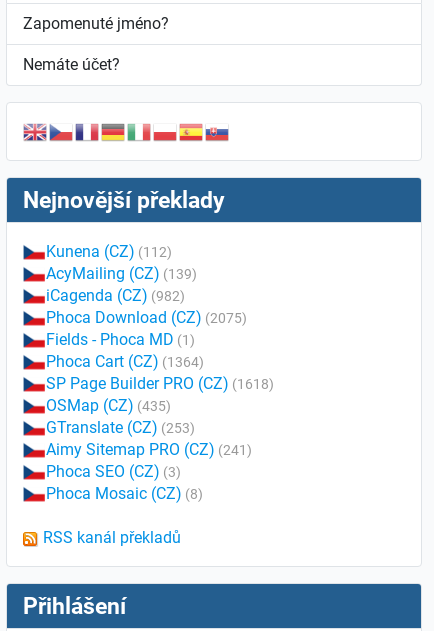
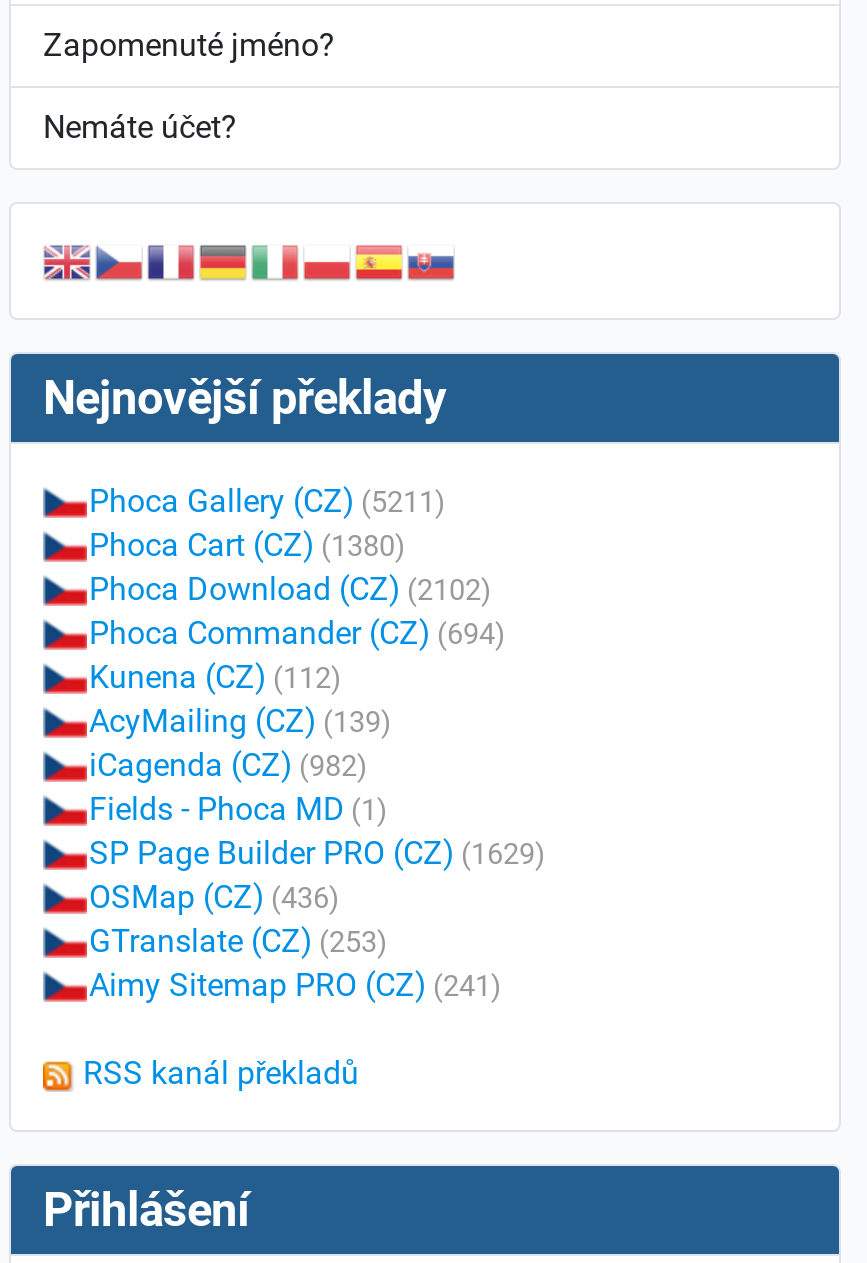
+ Phoca Gallery (CZ) (5211)
+ Phoca Cart (CZ) (1380)
+ Phoca Download (CZ) (2102)
+ Phoca Commander (CZ) (694)

moved down: Kunena (CZ) (112) | AcyMailing (CZ) (139) | iCagenda (CZ) (982)

- Phoca Download (CZ) (2075)

moved down: Fields - Phoca MD (1)

- Phoca Cart (CZ) (1364)
- SP Page Builder PRO (CZ) (1618)
- OSMap (CZ) (435)
+ SP Page Builder PRO (CZ) (1629)
+ OSMap (CZ) (436)

moved down: GTranslate (CZ) (253) | Aimy Sitemap PRO (CZ) (241)

- Phoca SEO (CZ) (3)
- Phoca Mosaic (CZ) (8)
